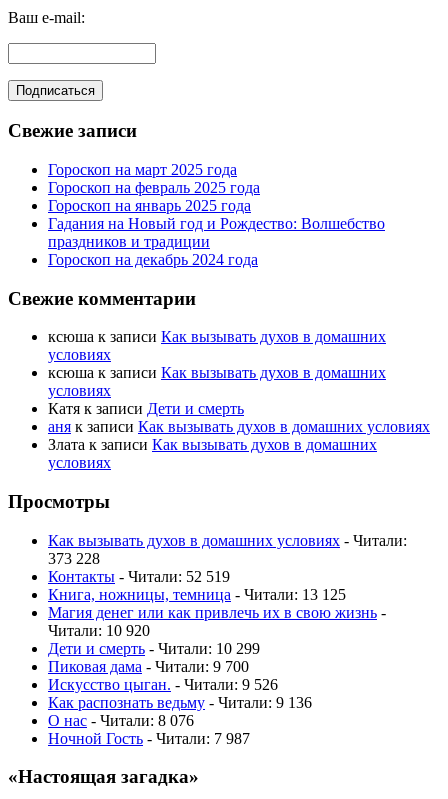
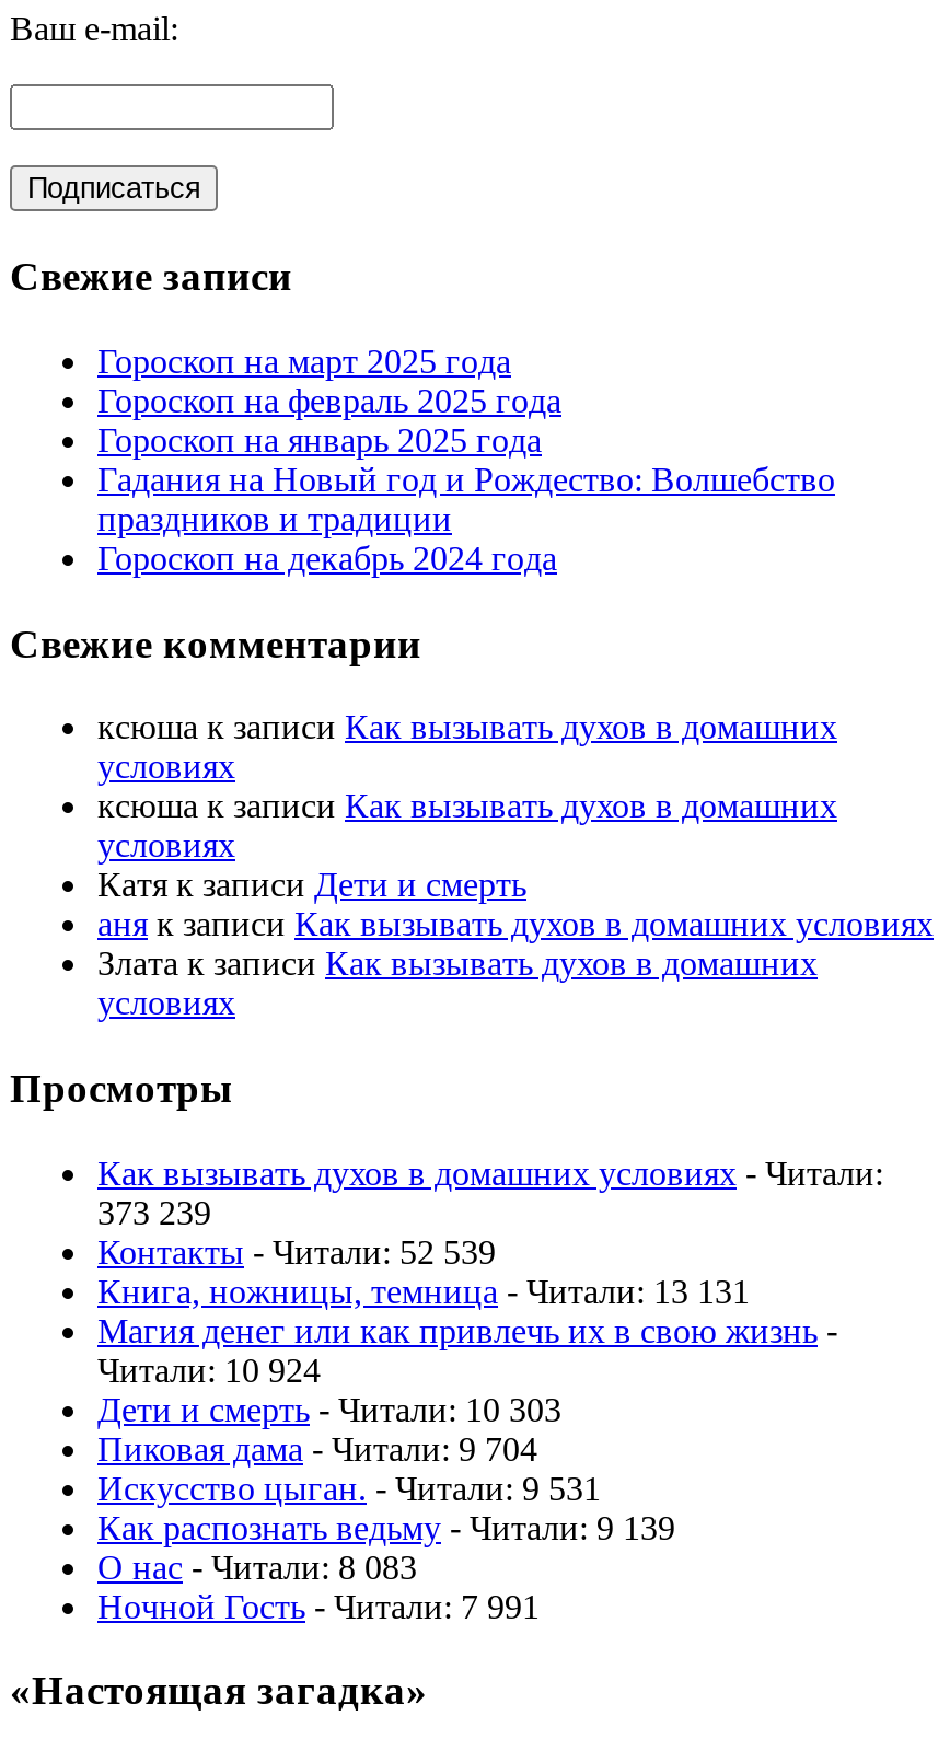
- 373 228
+ 373 239

- Контакты - Читали: 52 519
+ Контакты - Читали: 52 539

- Книга, ножницы, темница - Читали: 13 125
+ Книга, ножницы, темница - Читали: 13 131

- Читали: 10 920
+ Читали: 10 924

- Дети и смерть - Читали: 10 299
+ Дети и смерть - Читали: 10 303

- Пиковая дама - Читали: 9 700
+ Пиковая дама - Читали: 9 704

- Искусство цыган. - Читали: 9 526
+ Искусство цыган. - Читали: 9 531

- Как распознать ведьму - Читали: 9 136
+ Как распознать ведьму - Читали: 9 139

- О нас - Читали: 8 076
+ О нас - Читали: 8 083

- Ночной Гость - Читали: 7 987
+ Ночной Гость - Читали: 7 991
